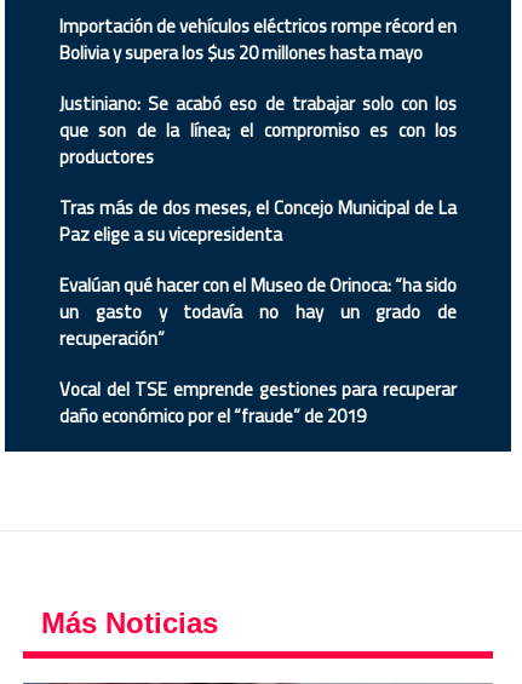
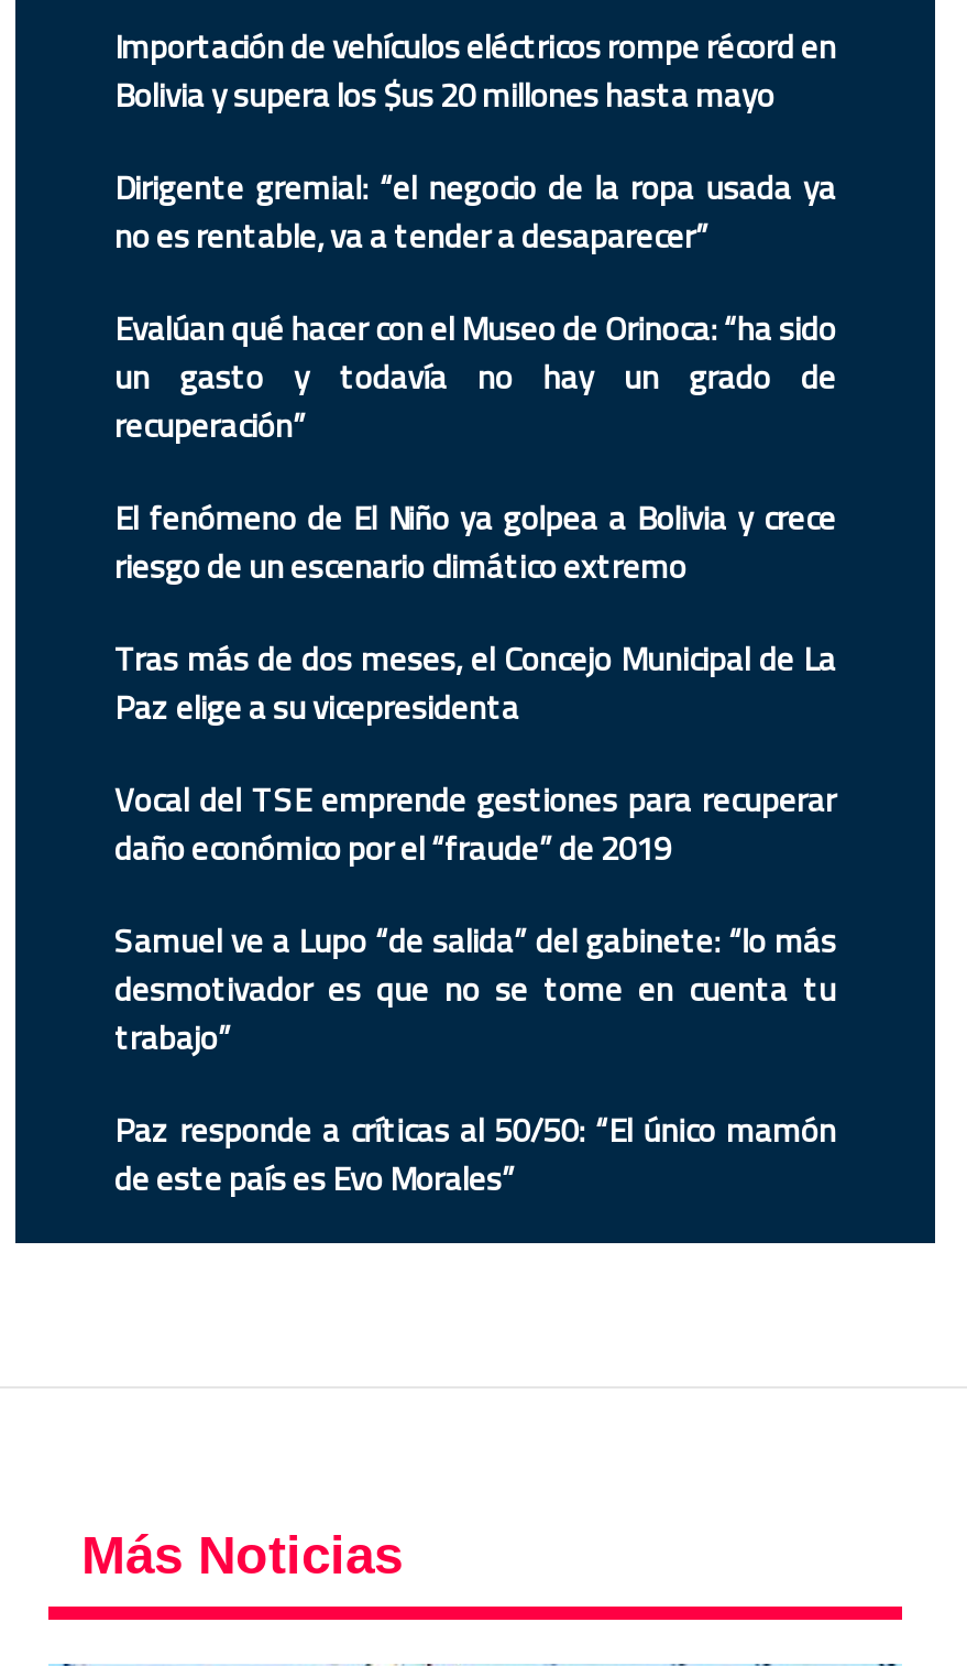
- Justiniano: Se acabó eso de trabajar solo con los
- que son de la línea; el compromiso es con los
- productores
+ Dirigente gremial: “el negocio de la ropa usada ya
+ no es rentable, va a tender a desaparecer”

moved down: Tras más de dos meses, el Concejo Municipal de La | Paz elige a su vicepresidenta

moved up: Evalúan qué hacer con el Museo de Orinoca: “ha sido | un gasto y todavía no hay un grado de

+ El fenómeno de El Niño ya golpea a Bolivia y crece
+ riesgo de un escenario climático extremo

+ Samuel ve a Lupo “de salida” del gabinete: “lo más
+ desmotivador es que no se tome en cuenta tu
+ trabajo”
+ Paz responde a críticas al 50/50: “El único mamón
+ de este país es Evo Morales”
